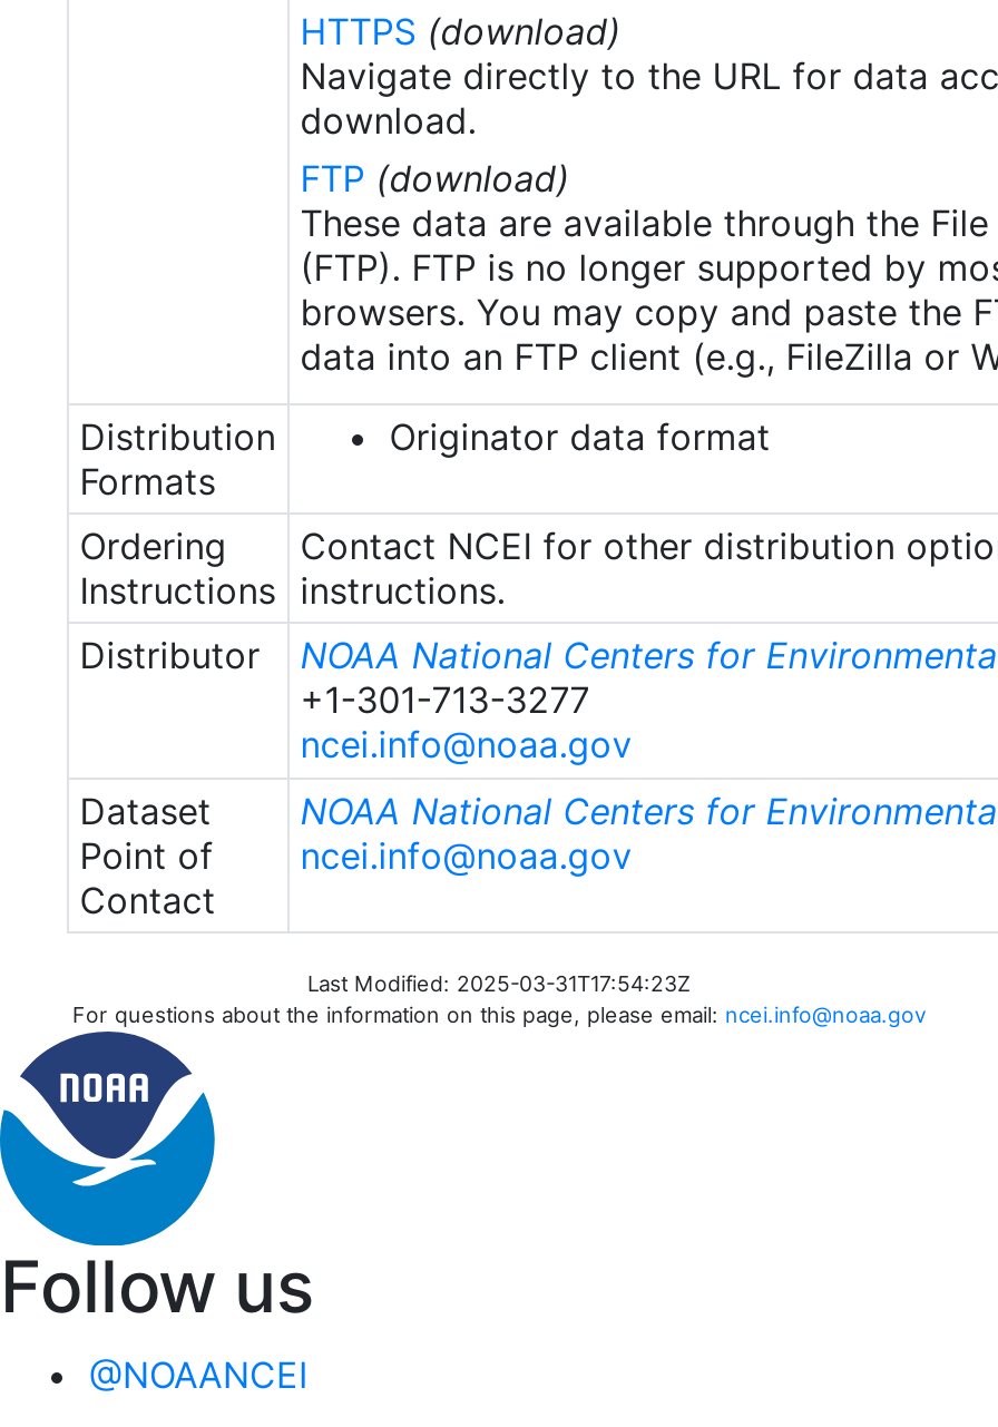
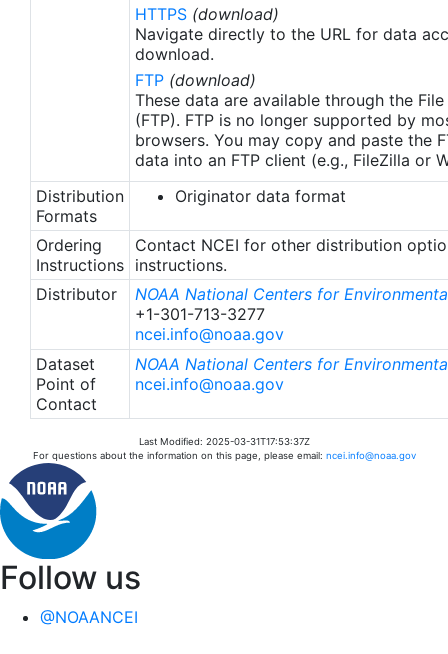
- Last Modified: 2025-03-31T17:54:23Z
+ Last Modified: 2025-03-31T17:53:37Z
